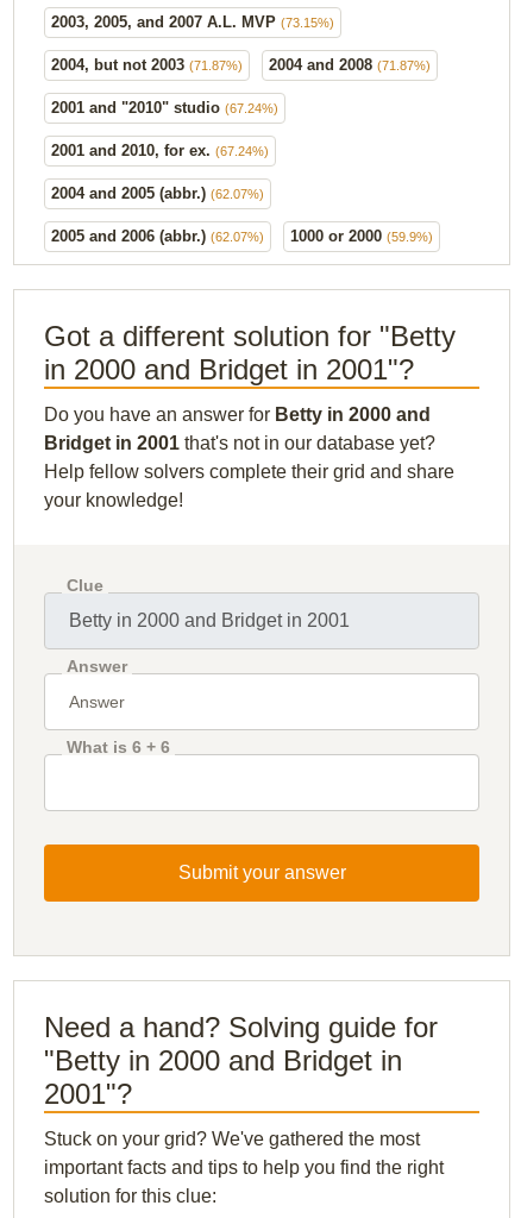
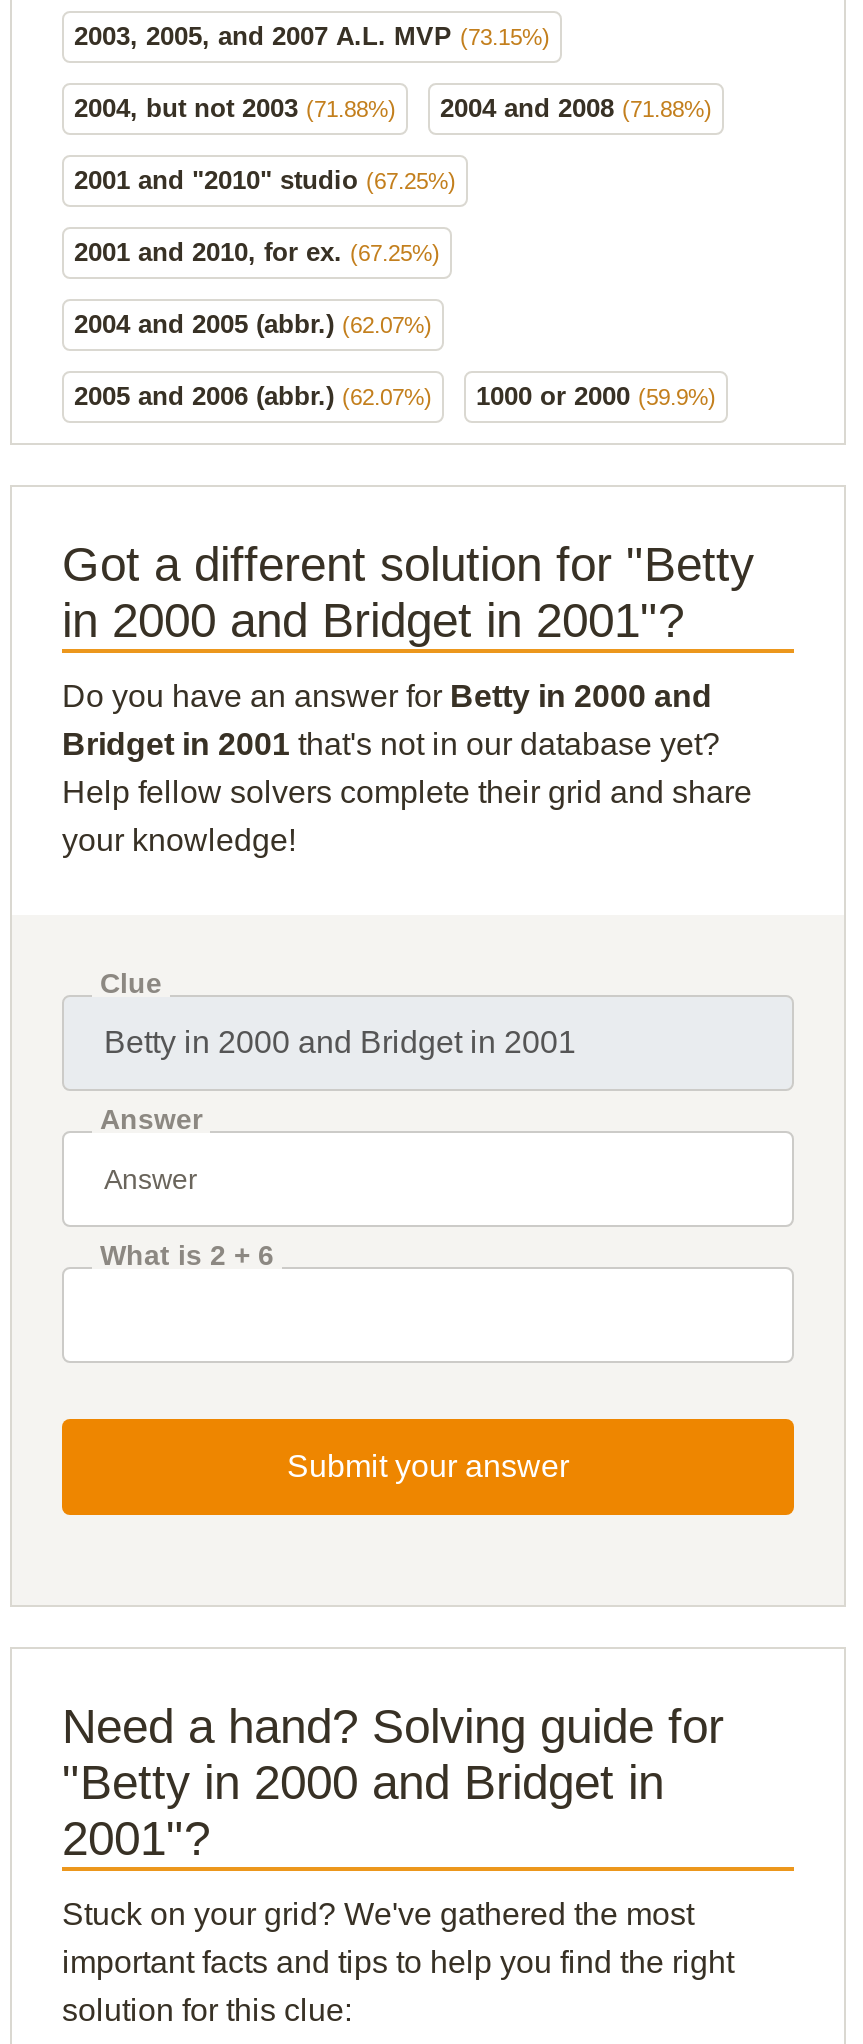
- 2004, but not 2003 (71.87%)
+ 2004, but not 2003 (71.88%)

- 2004 and 2008 (71.87%)
+ 2004 and 2008 (71.88%)

- 2001 and "2010" studio (67.24%)
+ 2001 and "2010" studio (67.25%)

- 2001 and 2010, for ex. (67.24%)
+ 2001 and 2010, for ex. (67.25%)

- What is 6 + 6
+ What is 2 + 6
